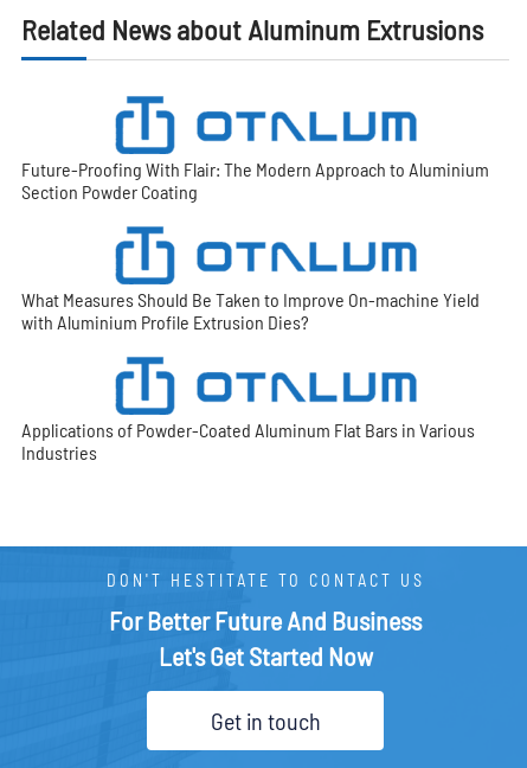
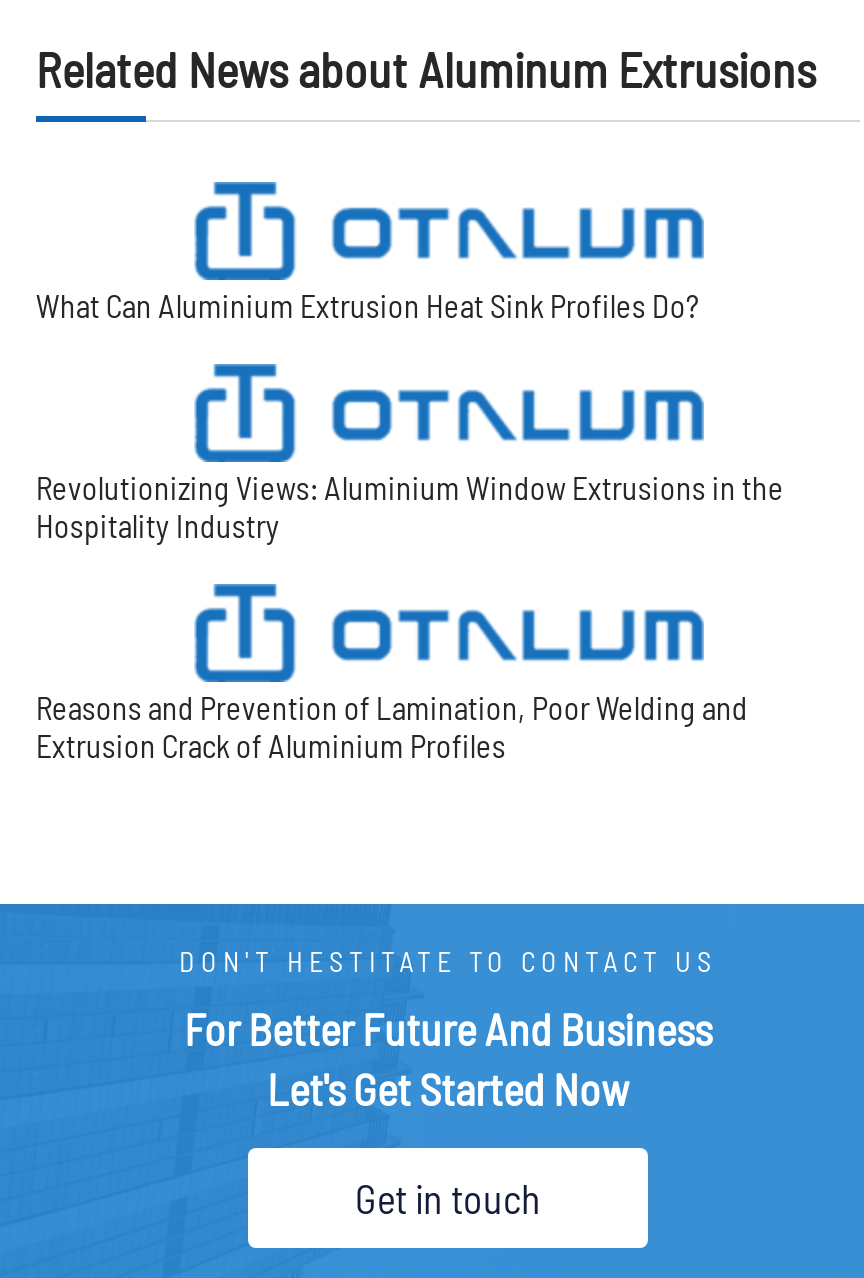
- Future-Proofing With Flair: The Modern Approach to Aluminium
- Section Powder Coating
+ What Can Aluminium Extrusion Heat Sink Profiles Do?

- What Measures Should Be Taken to Improve On-machine Yield
- with Aluminium Profile Extrusion Dies?
+ Revolutionizing Views: Aluminium Window Extrusions in the
+ Hospitality Industry

- Applications of Powder-Coated Aluminum Flat Bars in Various
- Industries
+ Reasons and Prevention of Lamination, Poor Welding and
+ Extrusion Crack of Aluminium Profiles
